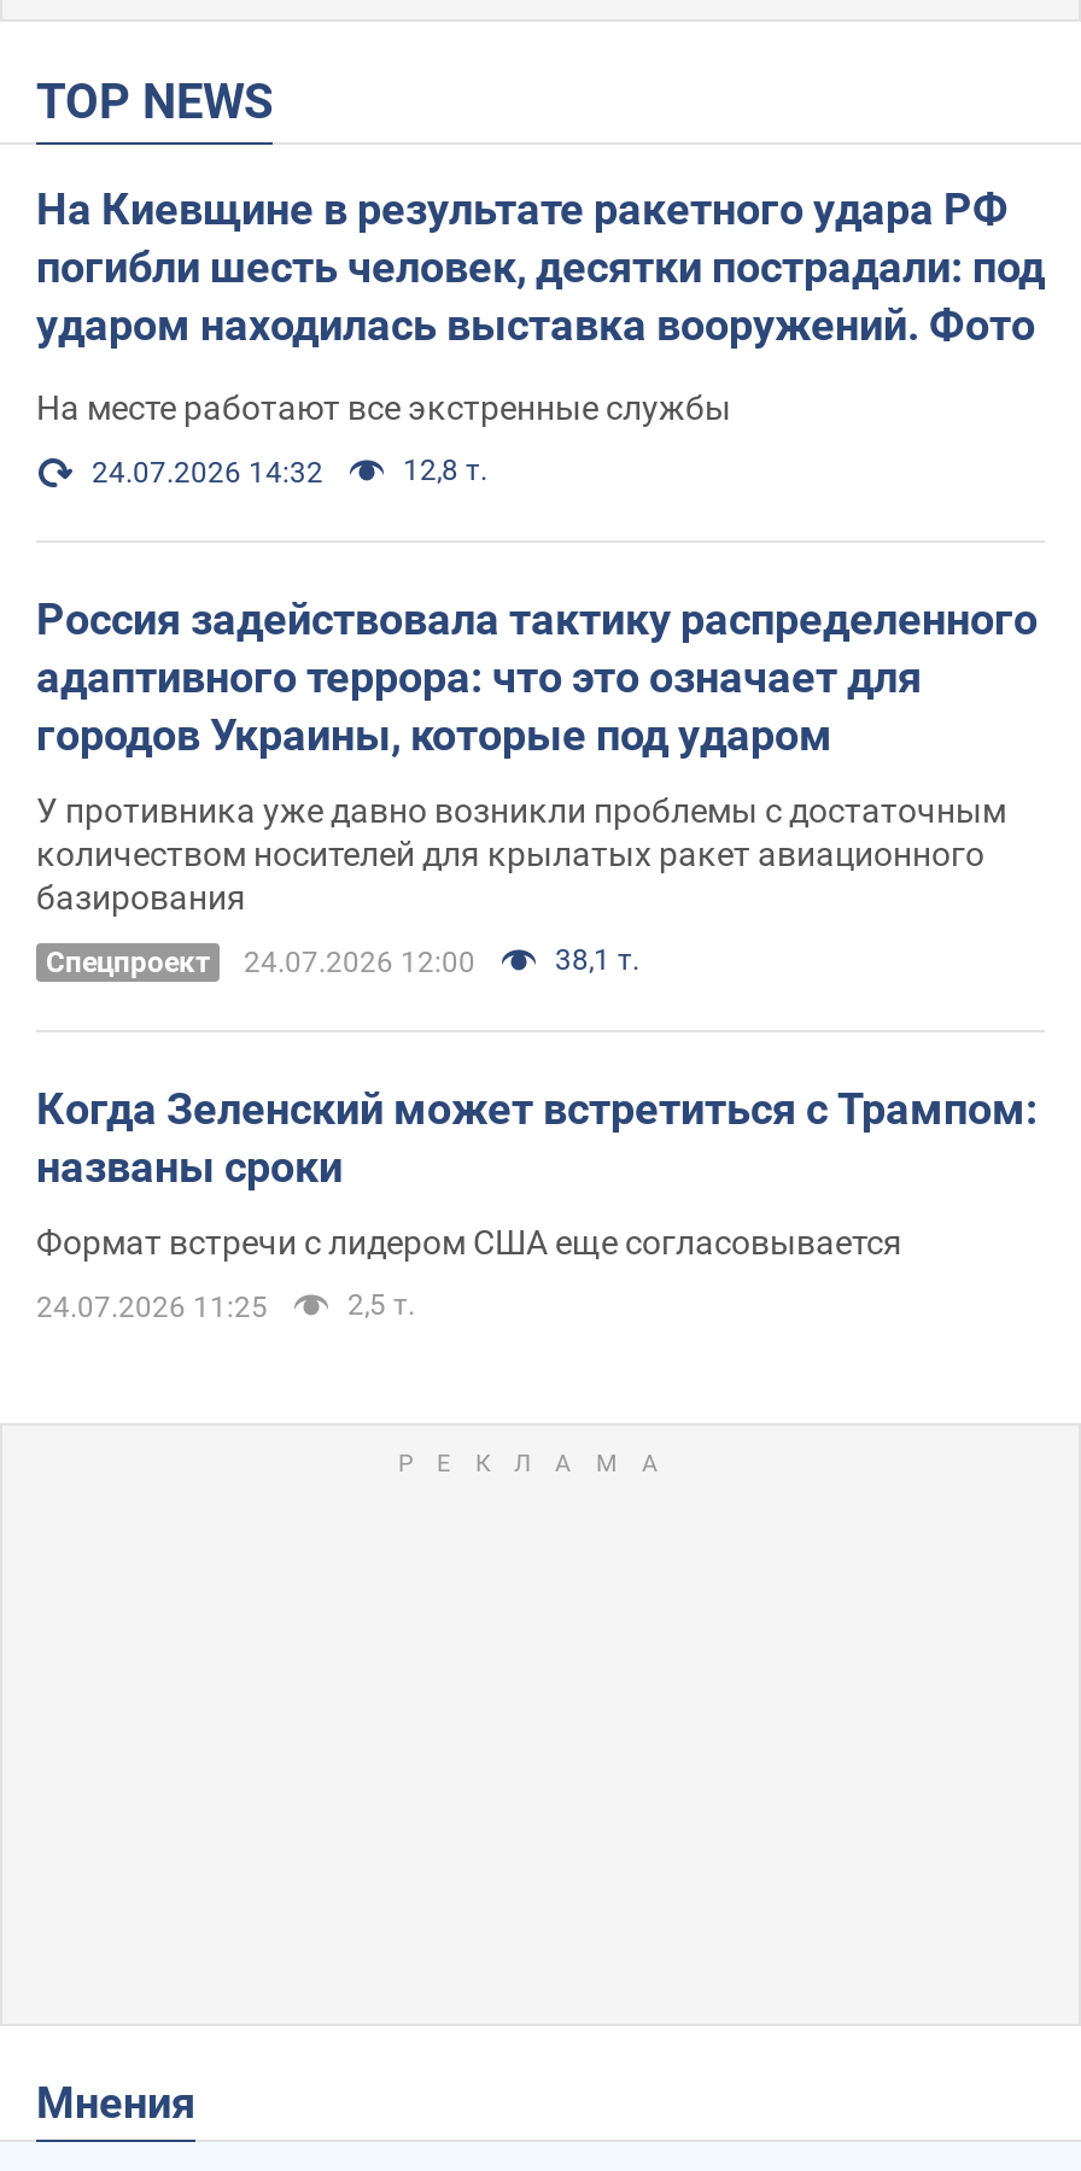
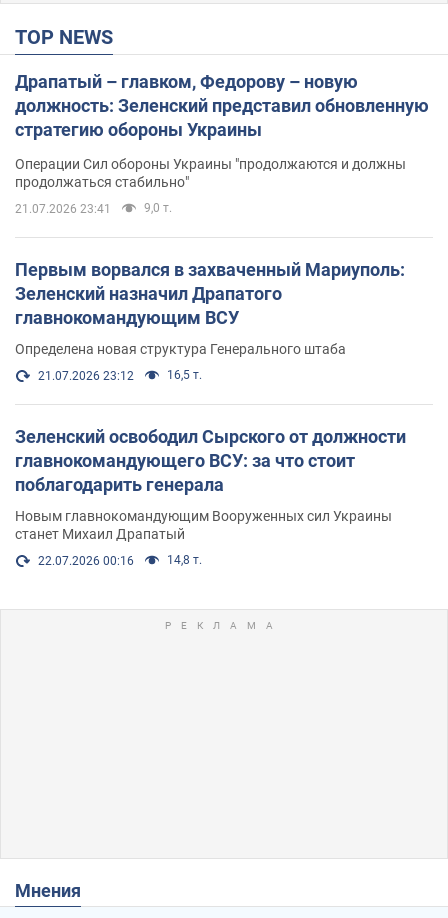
- На Киевщине в результате ракетного удара РФ
- погибли шесть человек, десятки пострадали: под
- ударом находилась выставка вооружений. Фото
+ Драпатый – главком, Федорову – новую
+ должность: Зеленский представил обновленную
+ стратегию обороны Украины

- На месте работают все экстренные службы
+ Операции Сил обороны Украины "продолжаются и должны
+ продолжаться стабильно"

- 24.07.2026 14:32
- 12,8 т.
+ 21.07.2026 23:41
+ 9,0 т.

- Россия задействовала тактику распределенного
- адаптивного террора: что это означает для
- городов Украины, которые под ударом
+ Первым ворвался в захваченный Мариуполь:
+ Зеленский назначил Драпатого
+ главнокомандующим ВСУ

- У противника уже давно возникли проблемы с достаточным
- количеством носителей для крылатых ракет авиационного
- базирования
+ Определена новая структура Генерального штаба

- Спецпроект
- 24.07.2026 12:00
- 38,1 т.
+ 21.07.2026 23:12
+ 16,5 т.

- Когда Зеленский может встретиться с Трампом:
- названы сроки
+ Зеленский освободил Сырского от должности
+ главнокомандующего ВСУ: за что стоит
+ поблагодарить генерала

- Формат встречи с лидером США еще согласовывается
+ Новым главнокомандующим Вооруженных сил Украины
+ станет Михаил Драпатый

- 24.07.2026 11:25
- 2,5 т.
+ 22.07.2026 00:16
+ 14,8 т.
